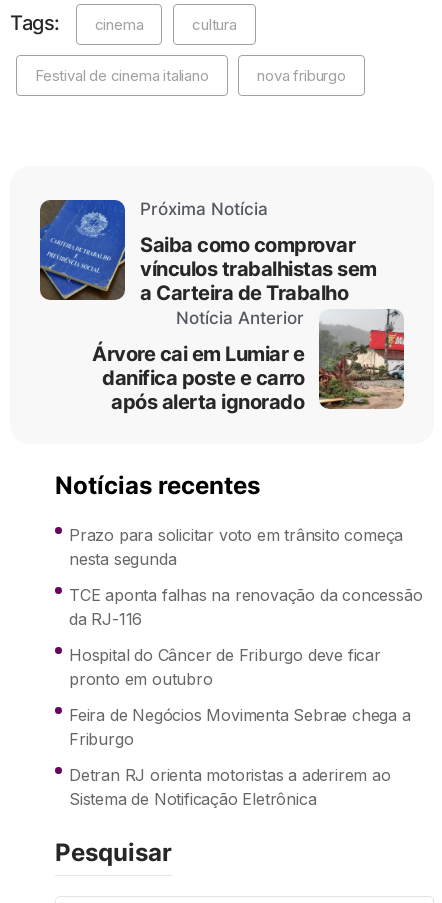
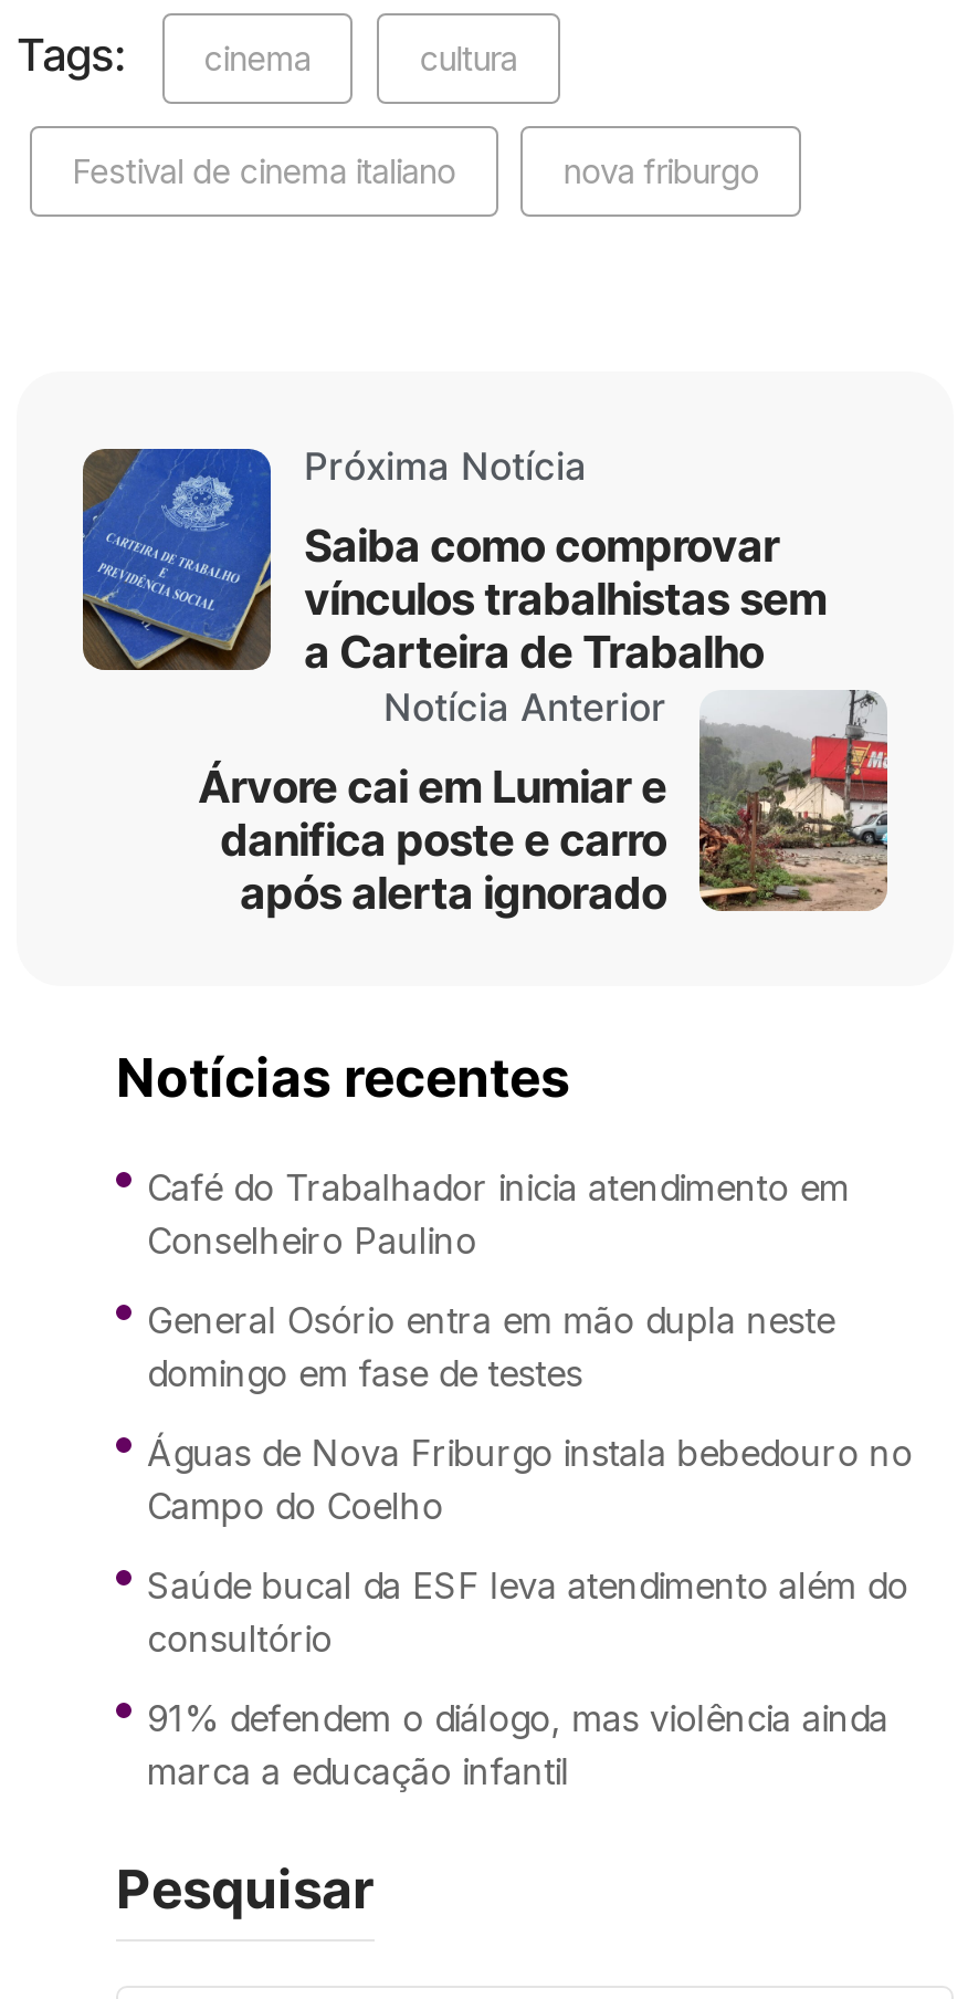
- Prazo para solicitar voto em trânsito começa
- nesta segunda
+ Café do Trabalhador inicia atendimento em
+ Conselheiro Paulino

- TCE aponta falhas na renovação da concessão
- da RJ-116
+ General Osório entra em mão dupla neste
+ domingo em fase de testes

- Hospital do Câncer de Friburgo deve ficar
- pronto em outubro
+ Águas de Nova Friburgo instala bebedouro no
+ Campo do Coelho

- Feira de Negócios Movimenta Sebrae chega a
- Friburgo
+ Saúde bucal da ESF leva atendimento além do
+ consultório

- Detran RJ orienta motoristas a aderirem ao
- Sistema de Notificação Eletrônica
+ 91% defendem o diálogo, mas violência ainda
+ marca a educação infantil
